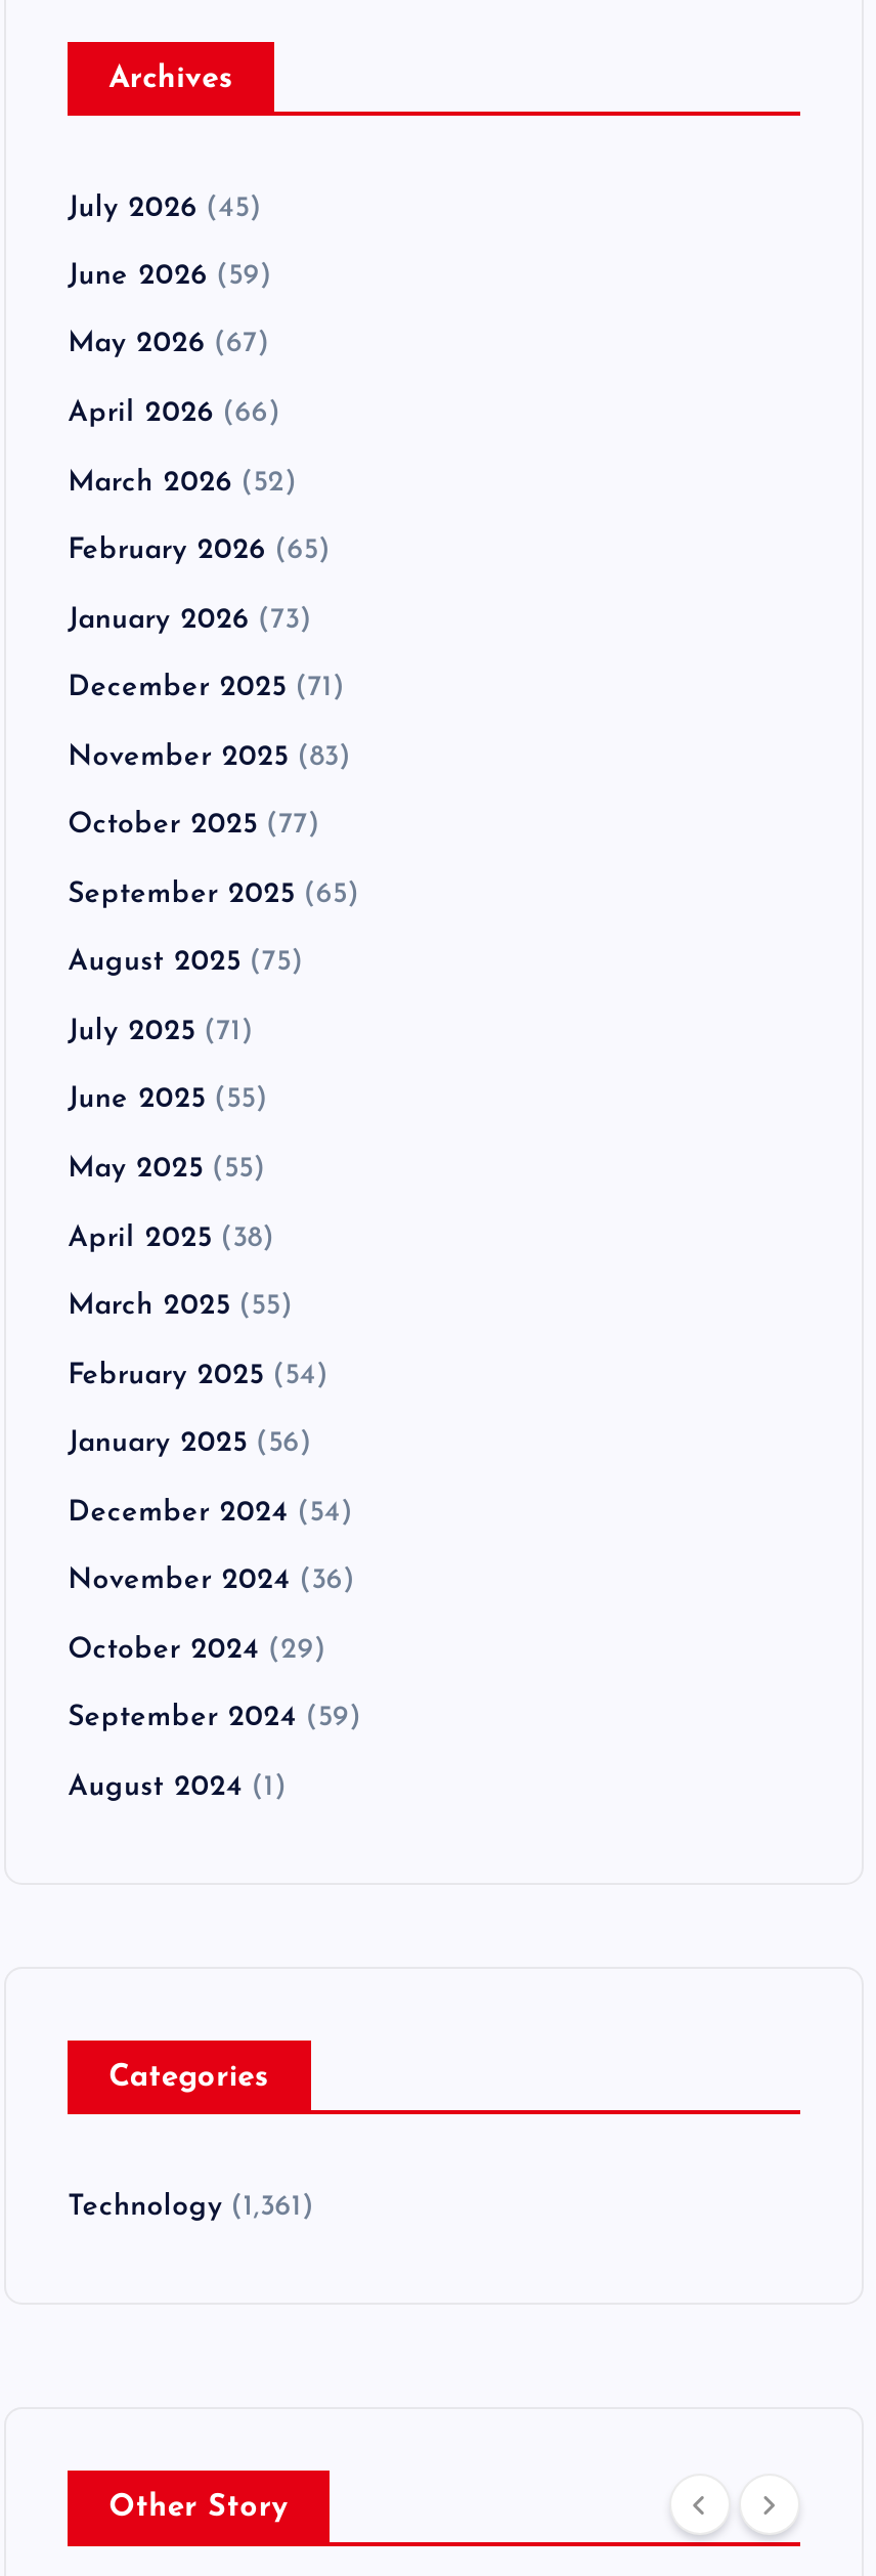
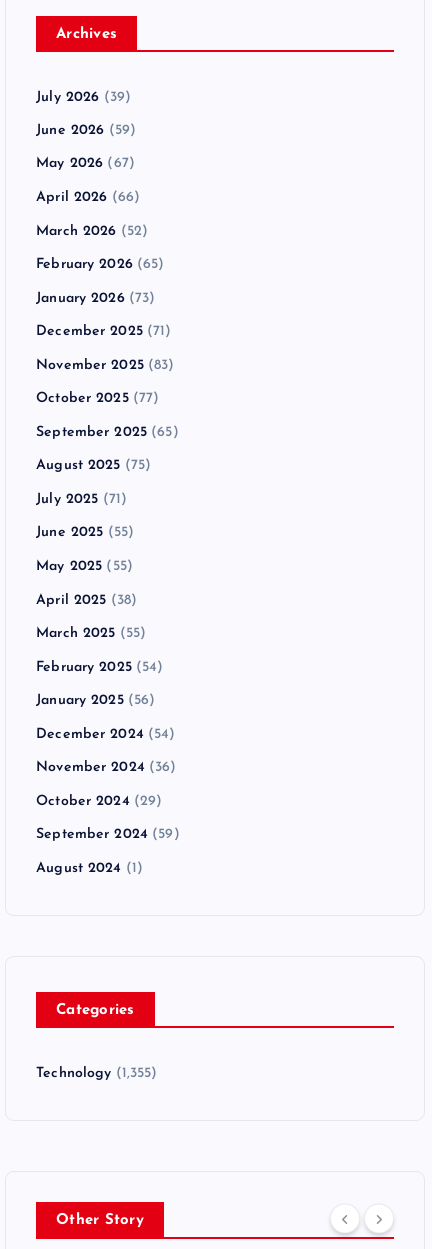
- July 2026 (45)
+ July 2026 (39)

- Technology (1,361)
+ Technology (1,355)
